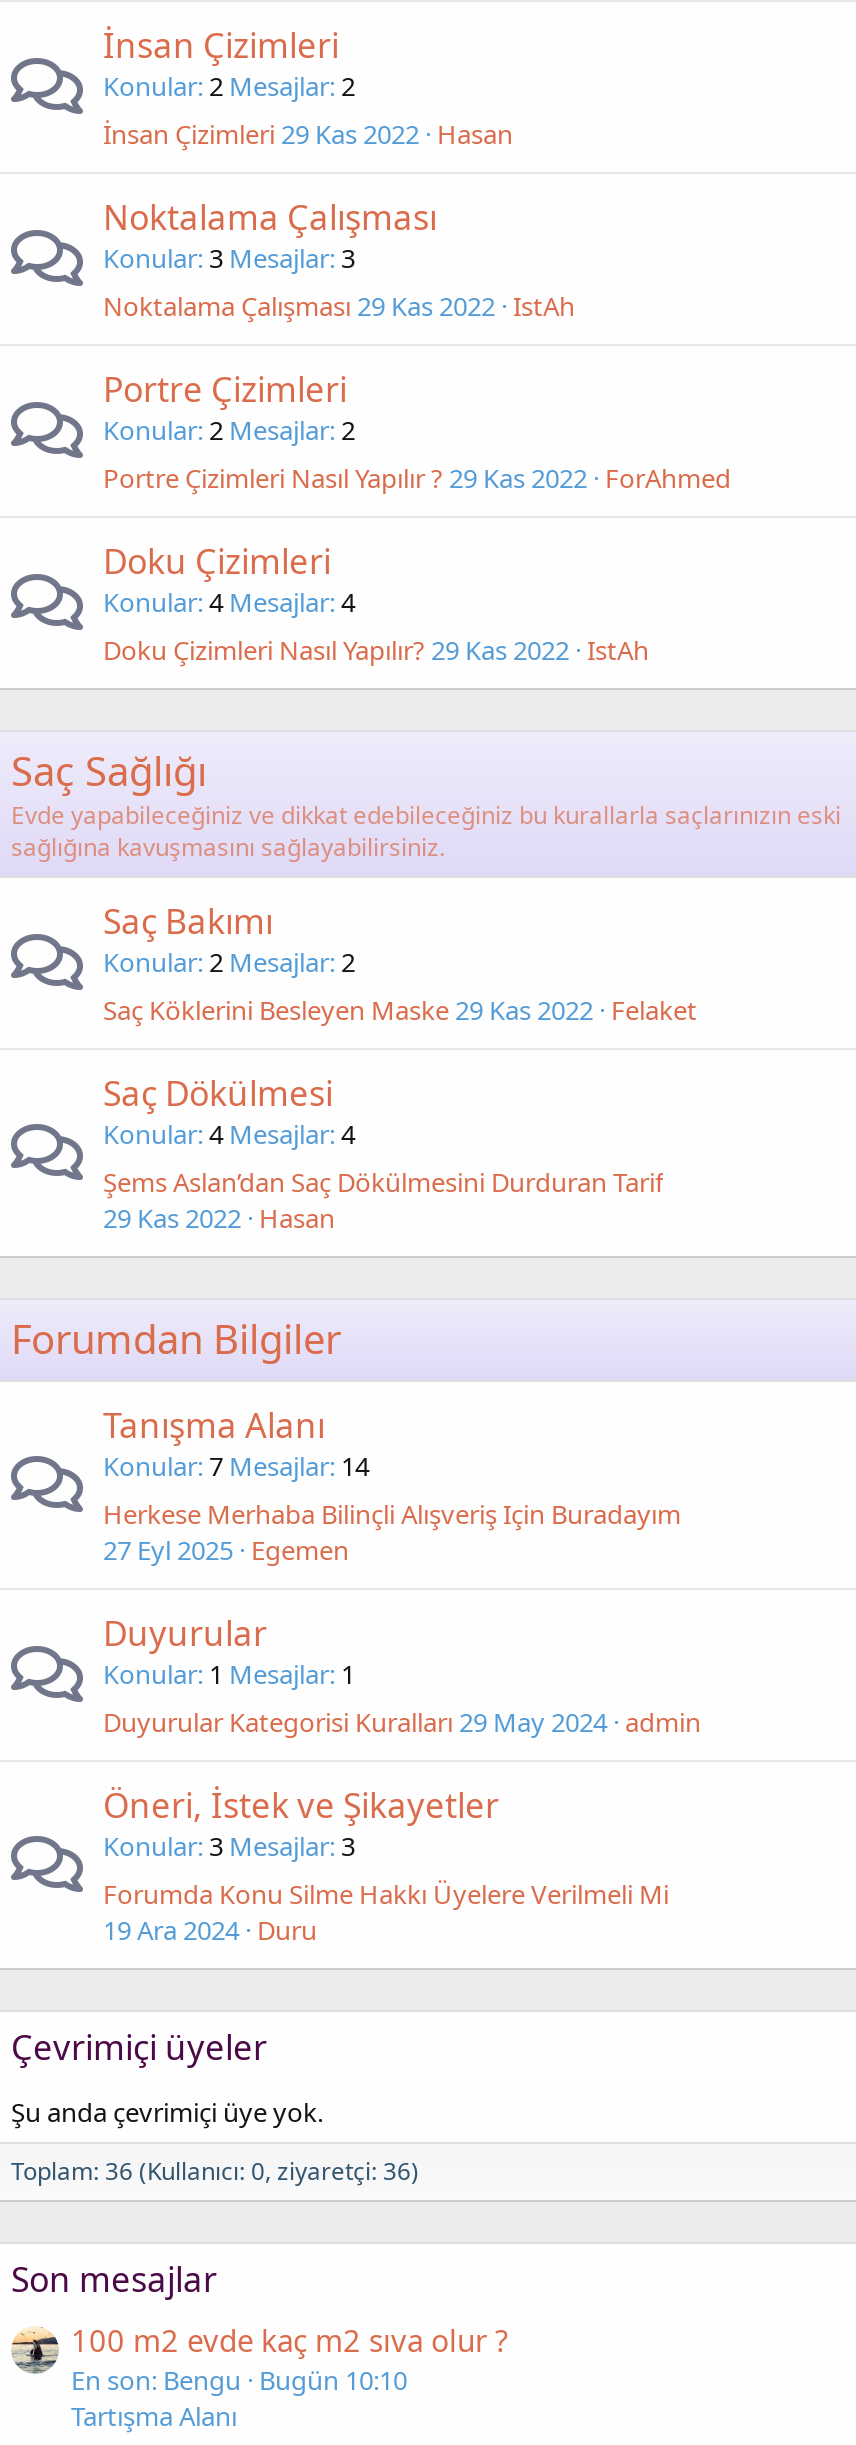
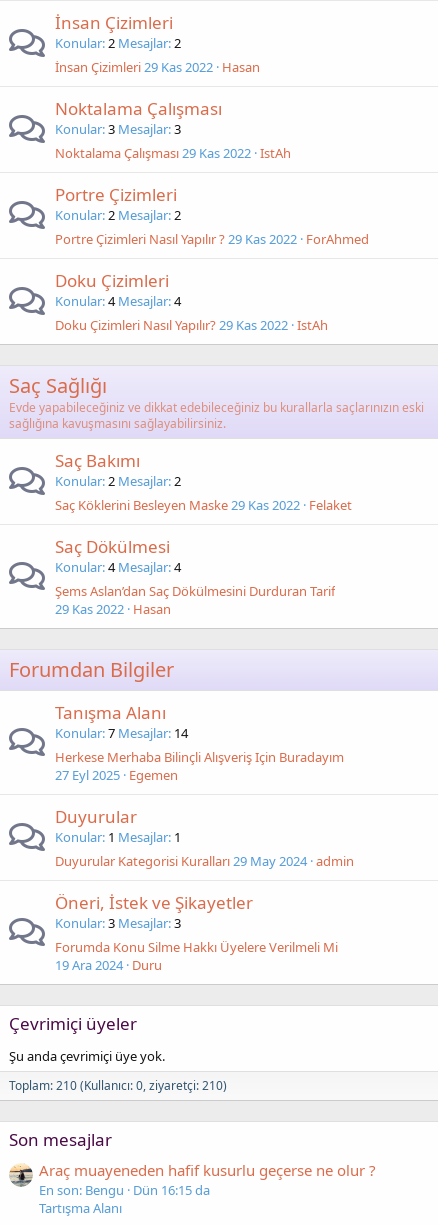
- Toplam: 36 (Kullanıcı: 0, ziyaretçi: 36)
+ Toplam: 210 (Kullanıcı: 0, ziyaretçi: 210)

- 100 m2 evde kaç m2 sıva olur ?
- En son: Bengu Bugün 10:10
+ Araç muayeneden hafif kusurlu geçerse ne olur ?
+ En son: Bengu Dün 16:15 da
